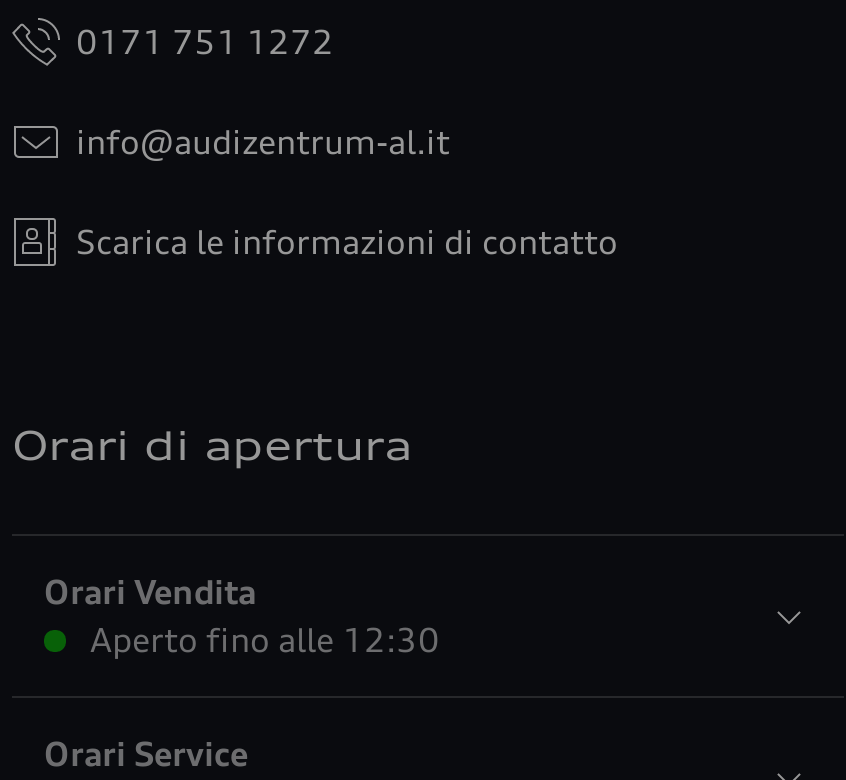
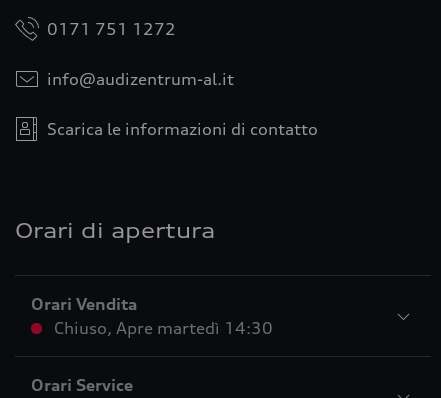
- Aperto fino alle 12:30
+ Chiuso, Apre martedì 14:30
